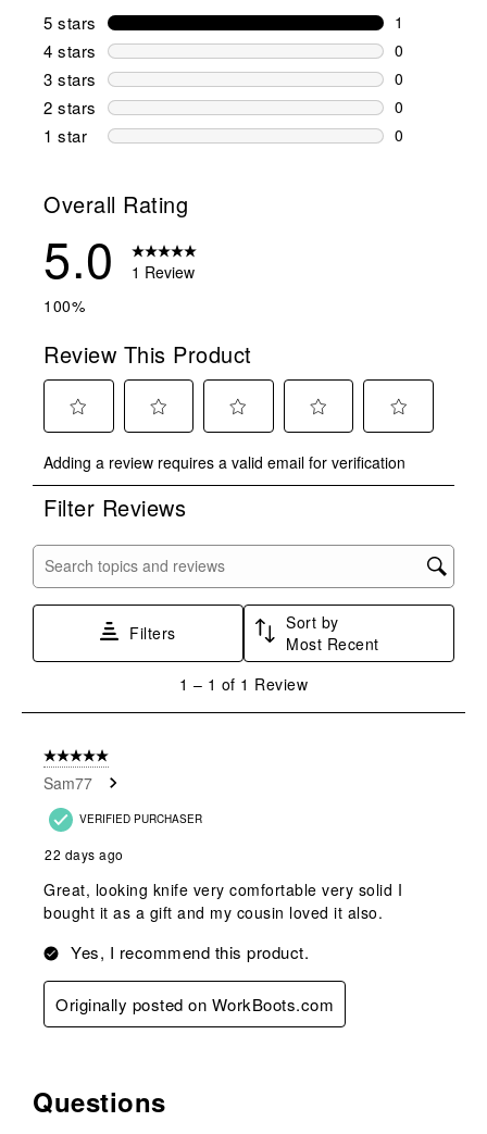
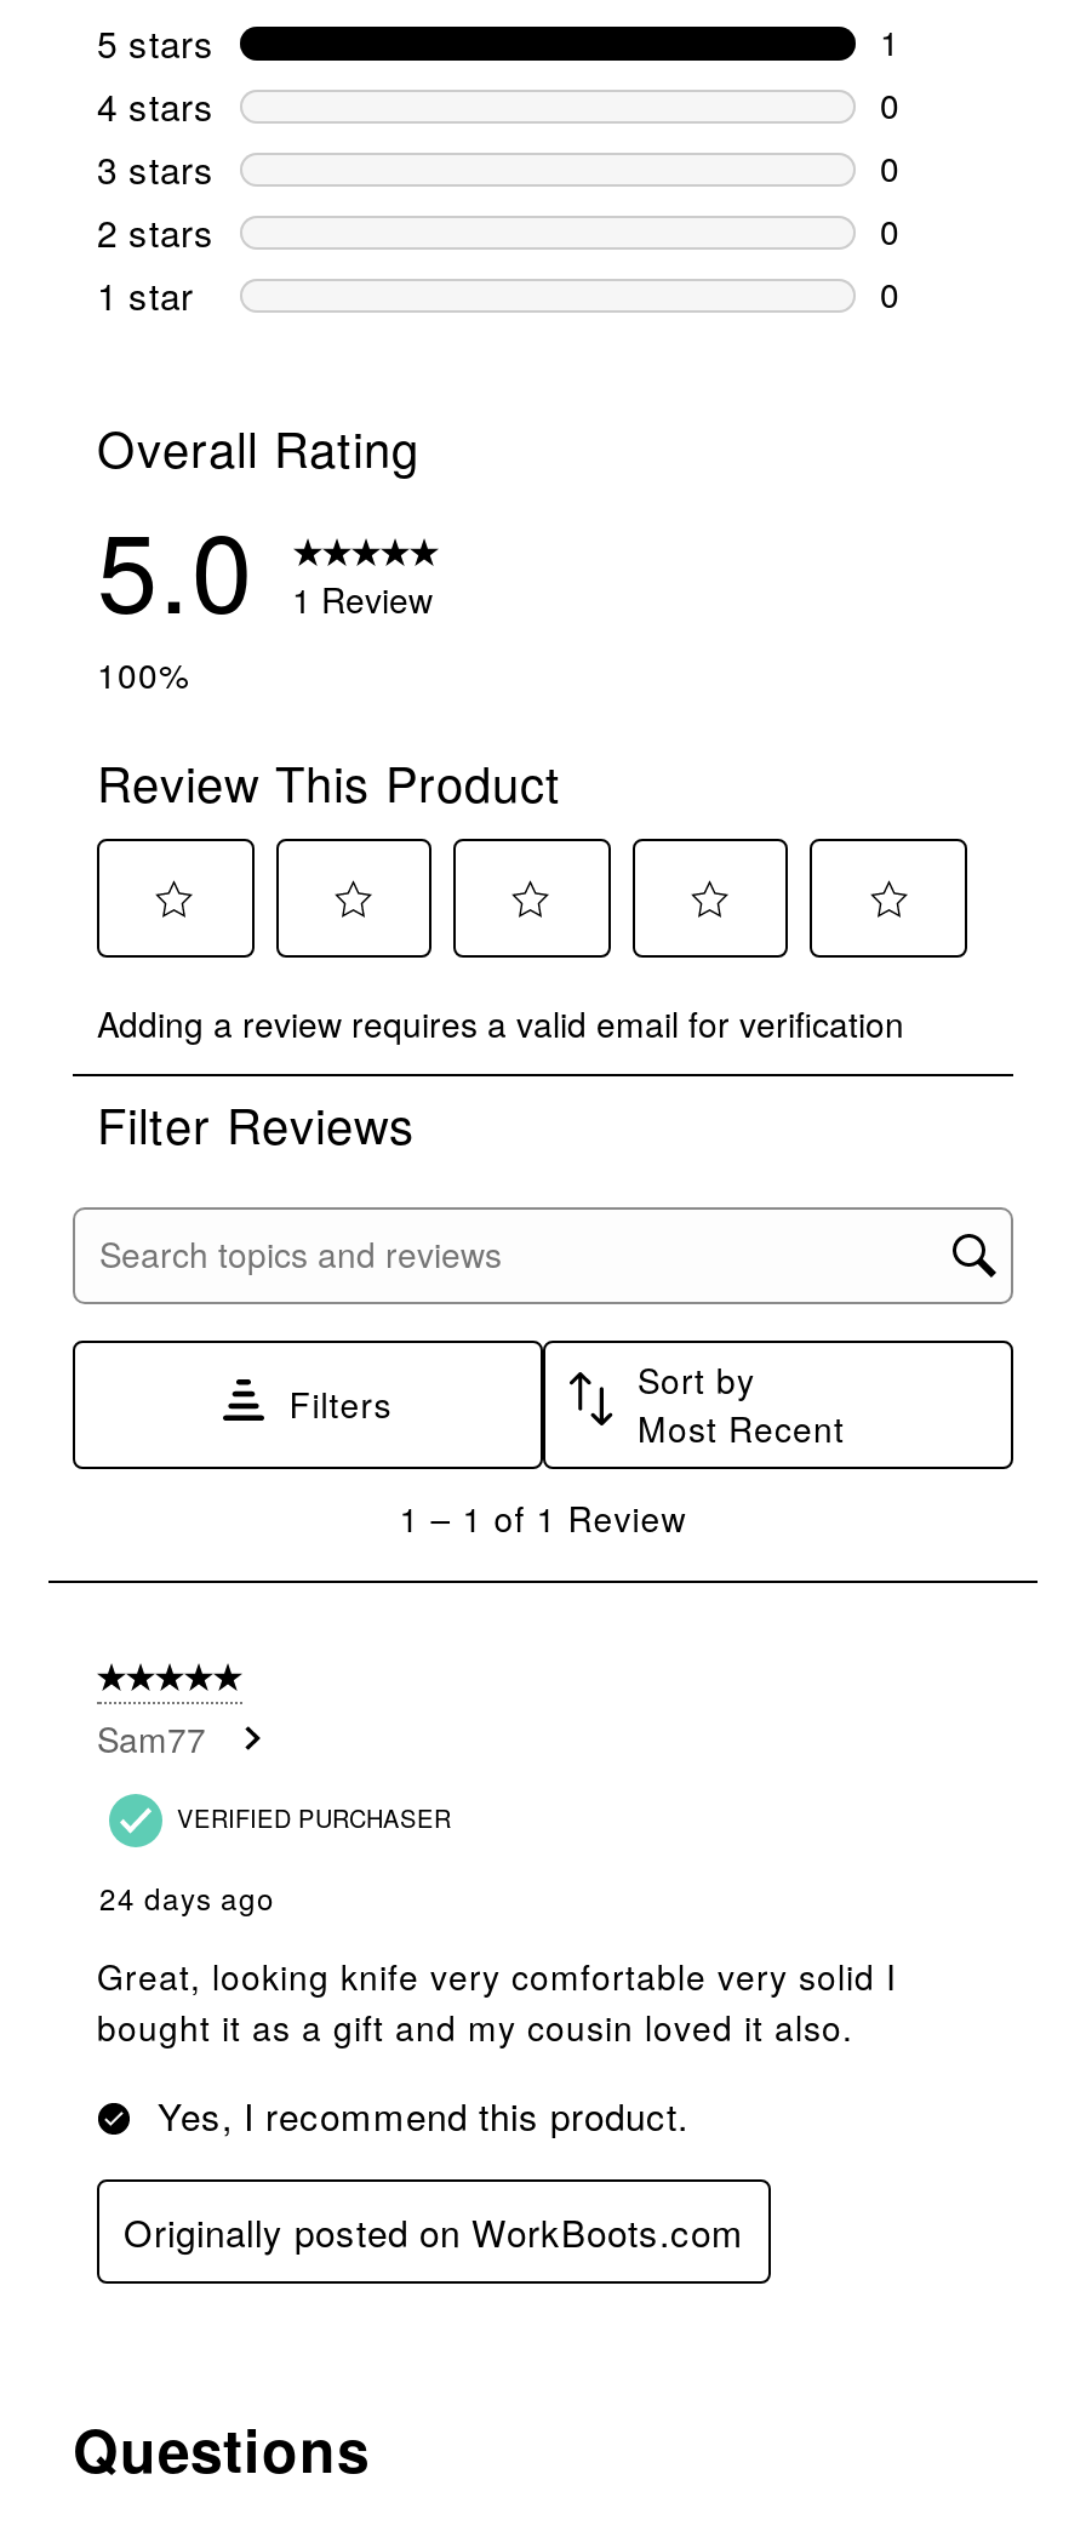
- 22 days ago
+ 24 days ago
